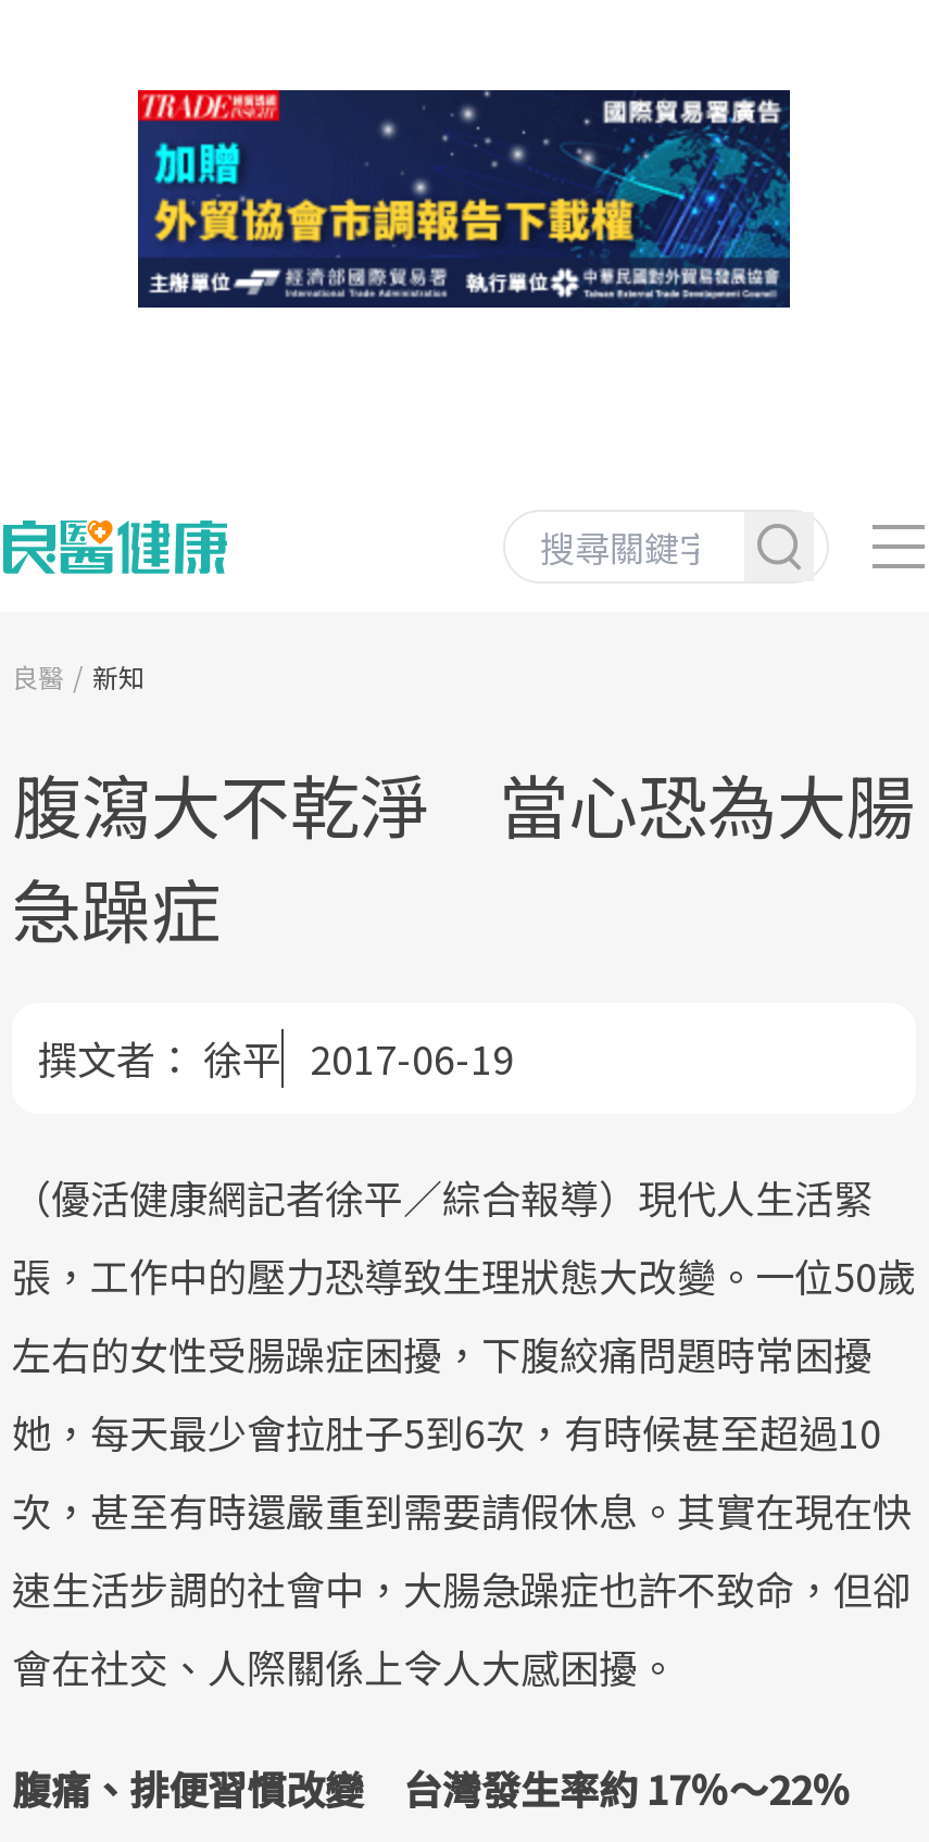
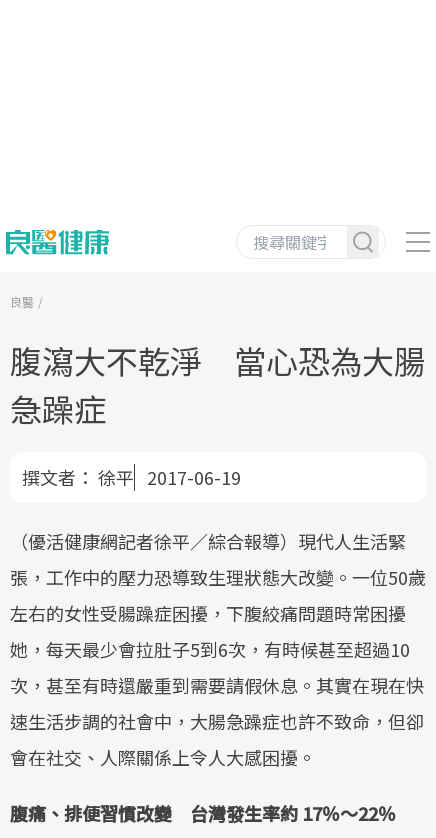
- [image]

- 新知
